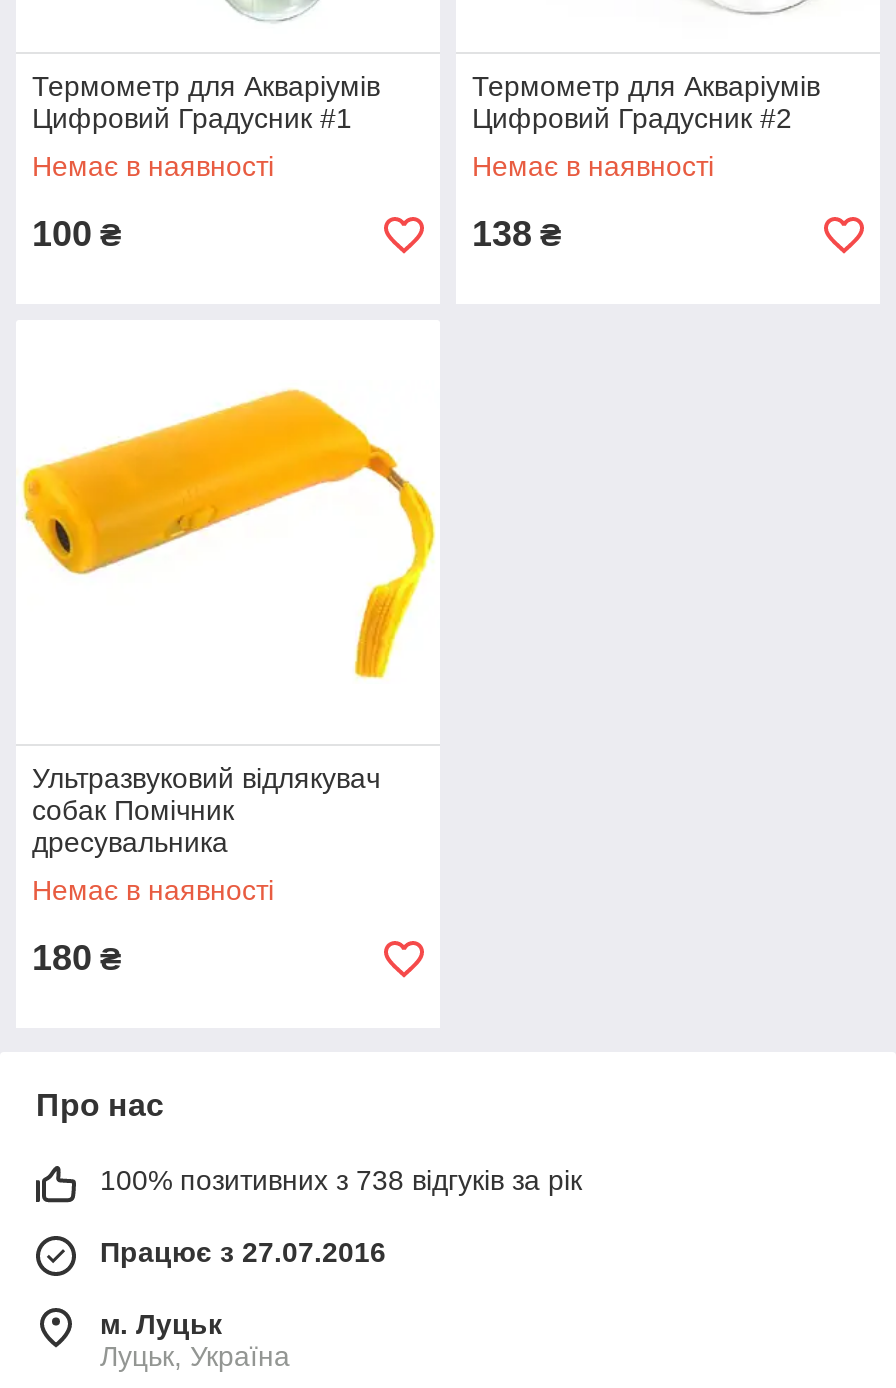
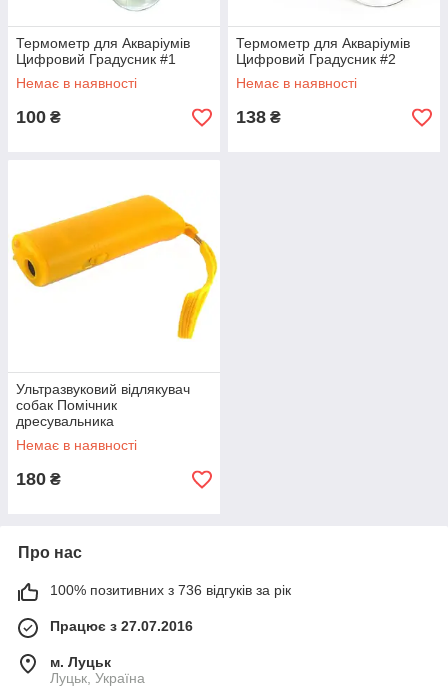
- 100% позитивних з 738 відгуків за рік
+ 100% позитивних з 736 відгуків за рік
